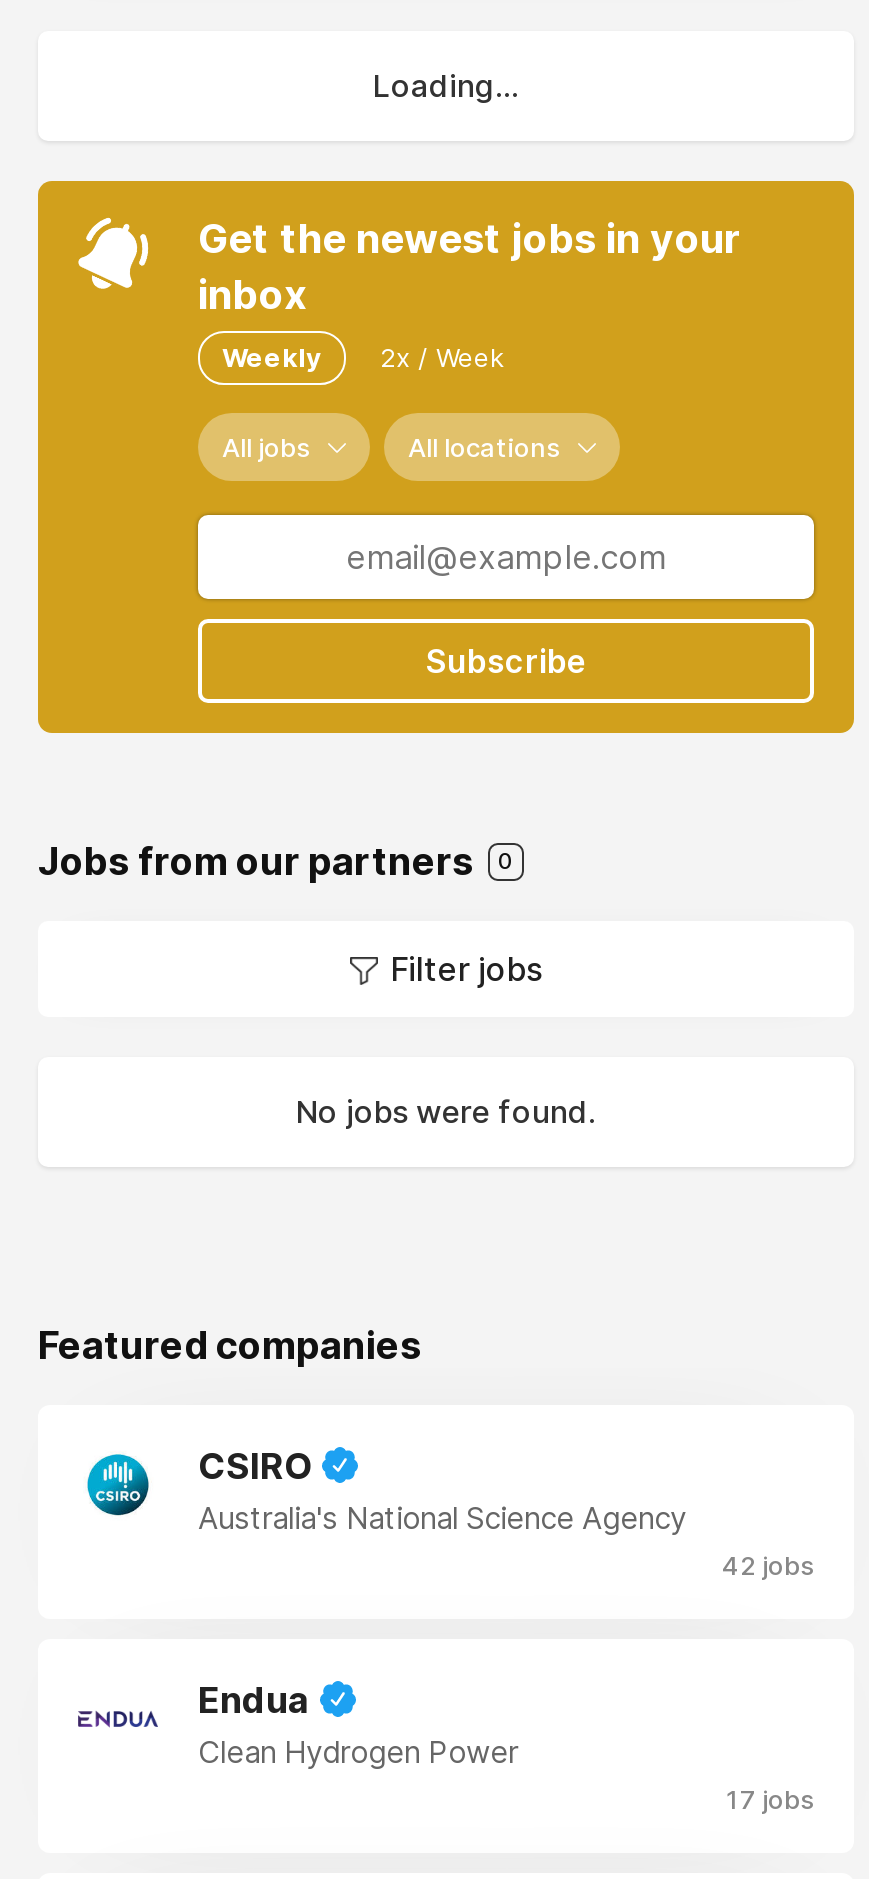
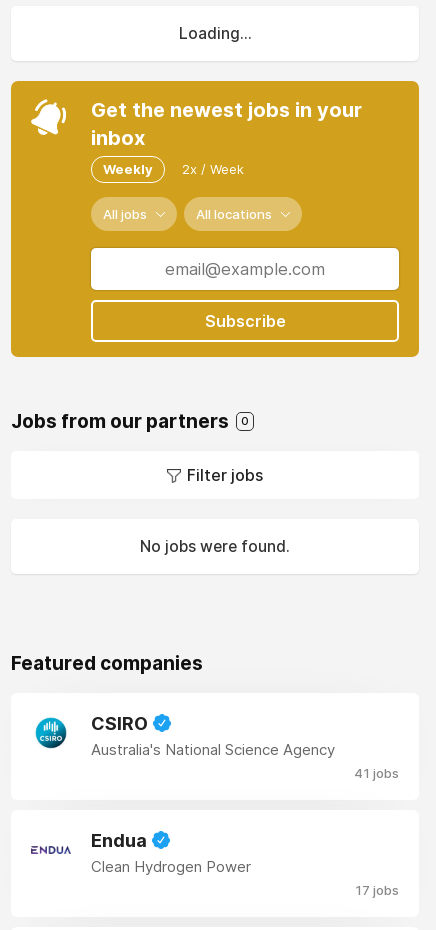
- 42 jobs
+ 41 jobs
